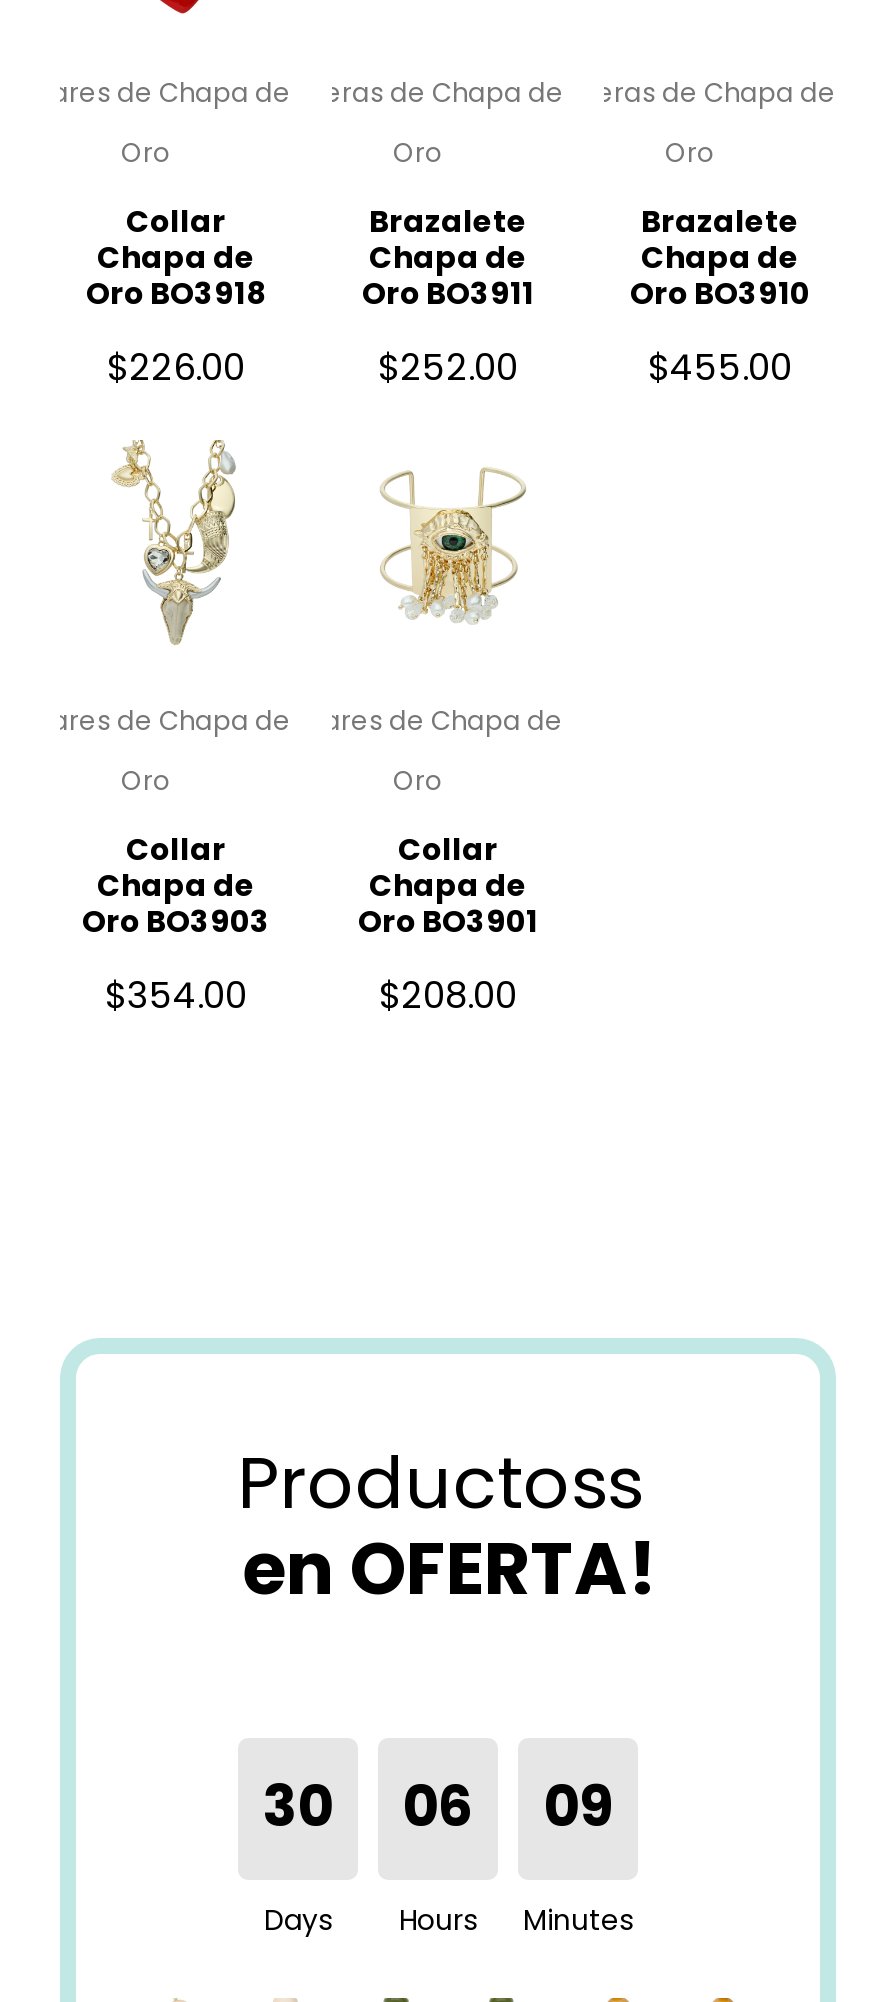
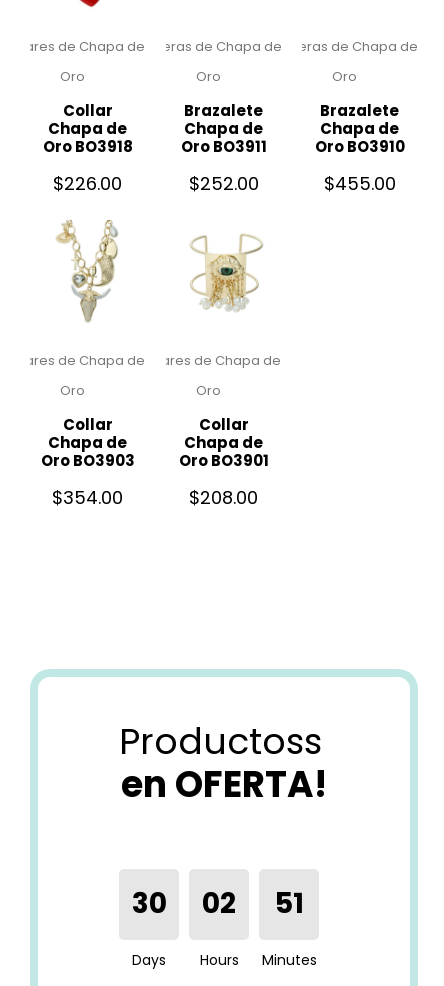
- 06
+ 02

- 09
+ 51
